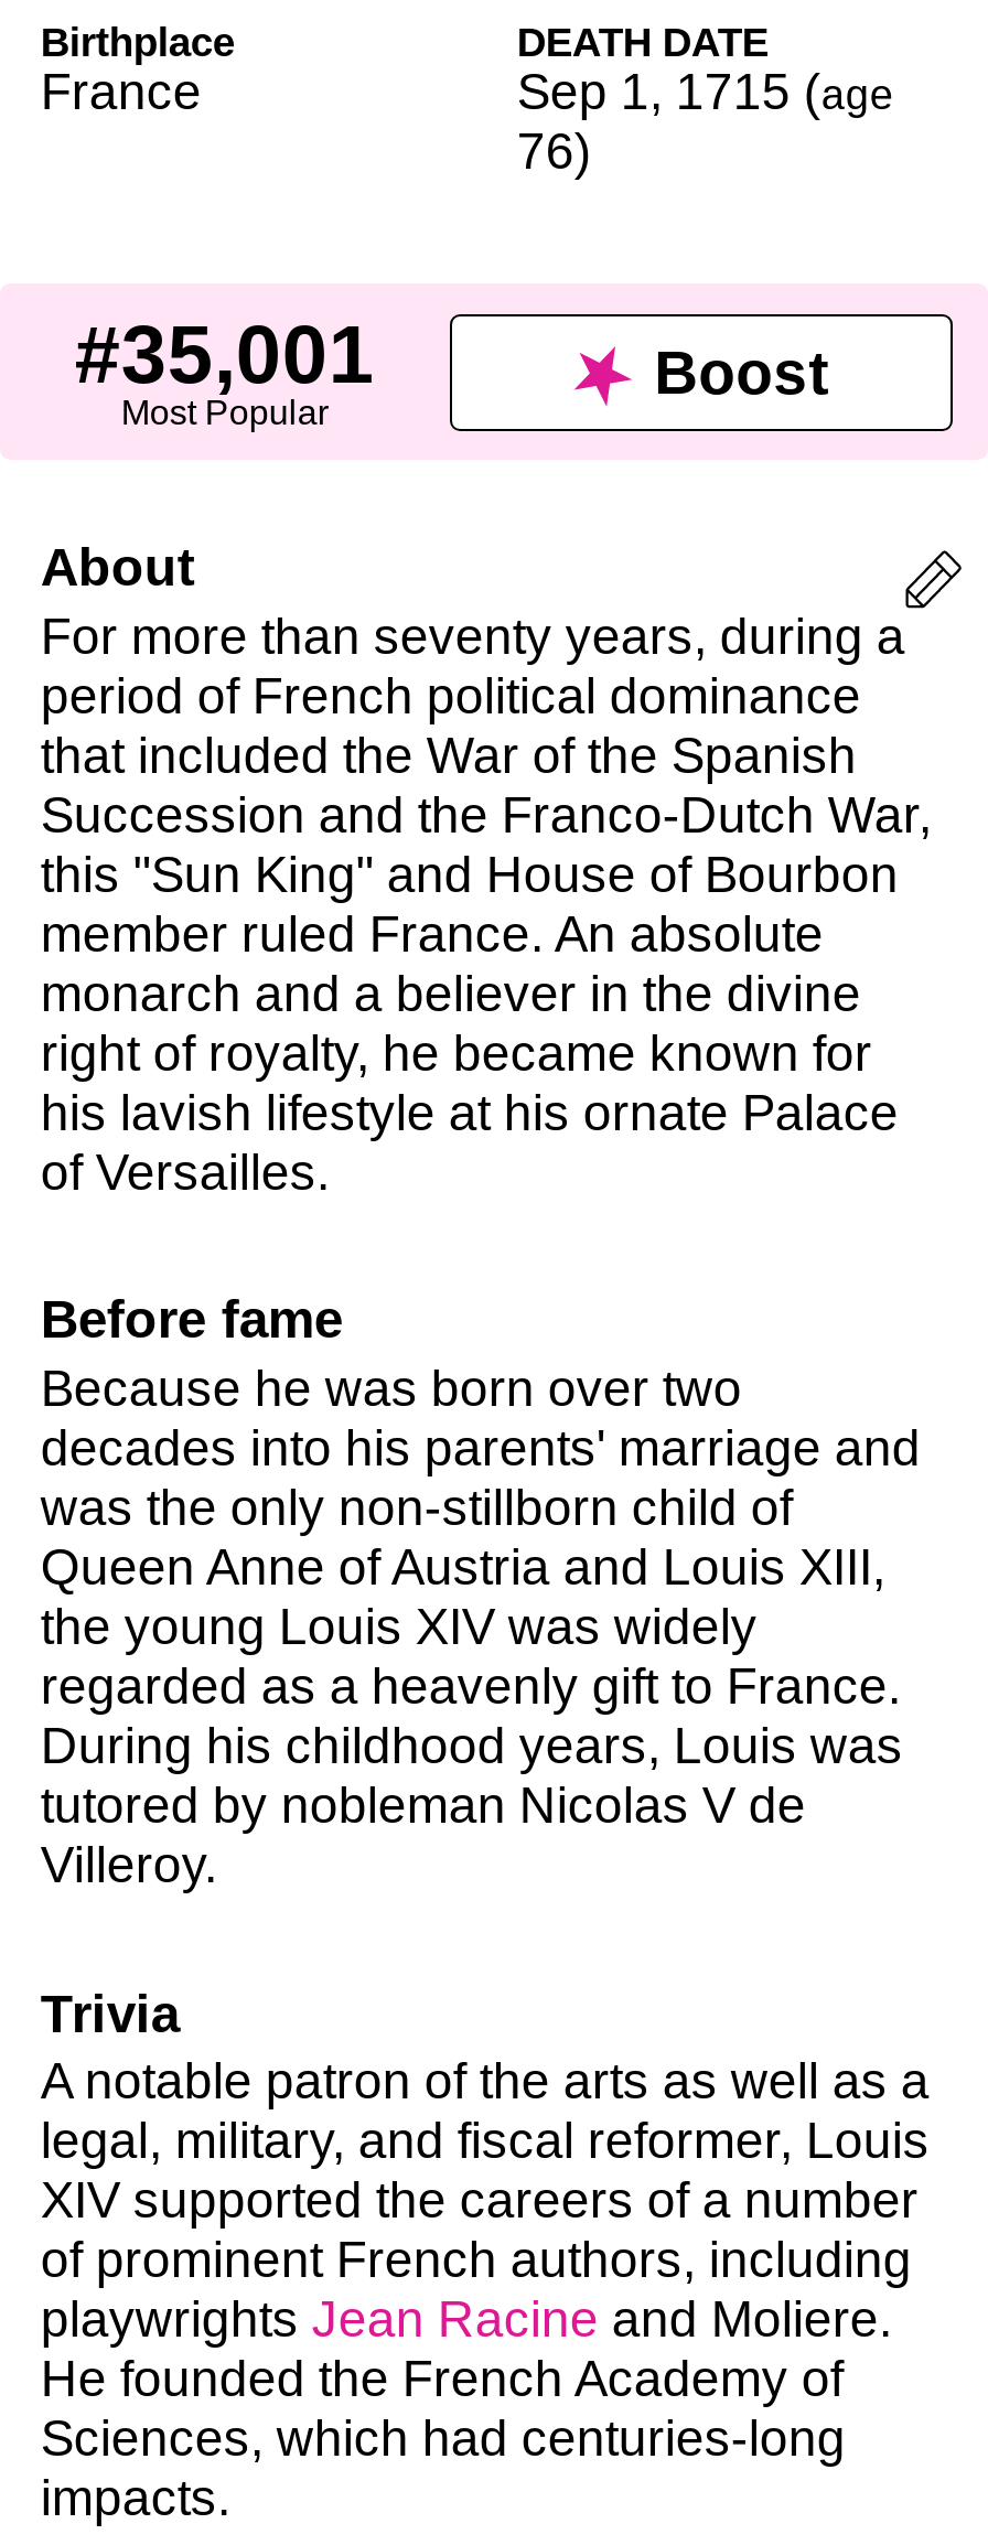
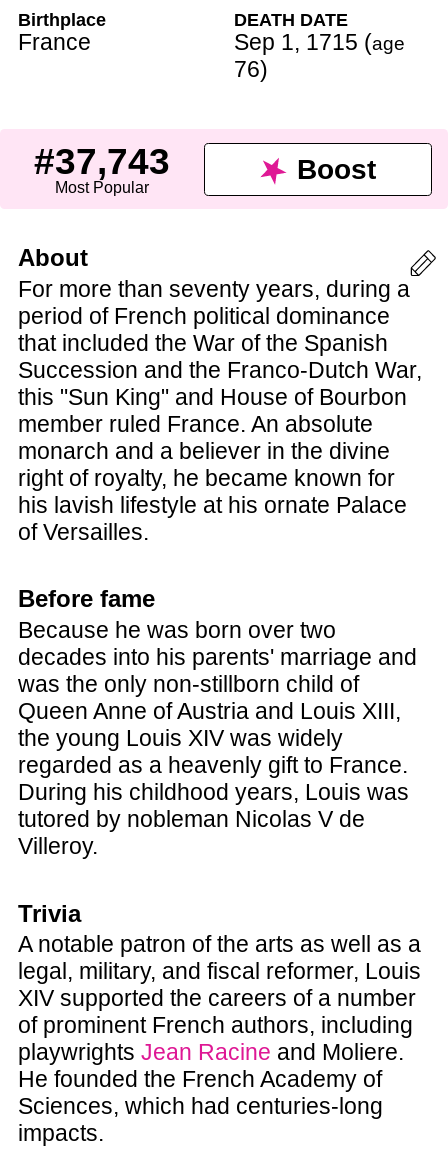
- #35,001
+ #37,743
